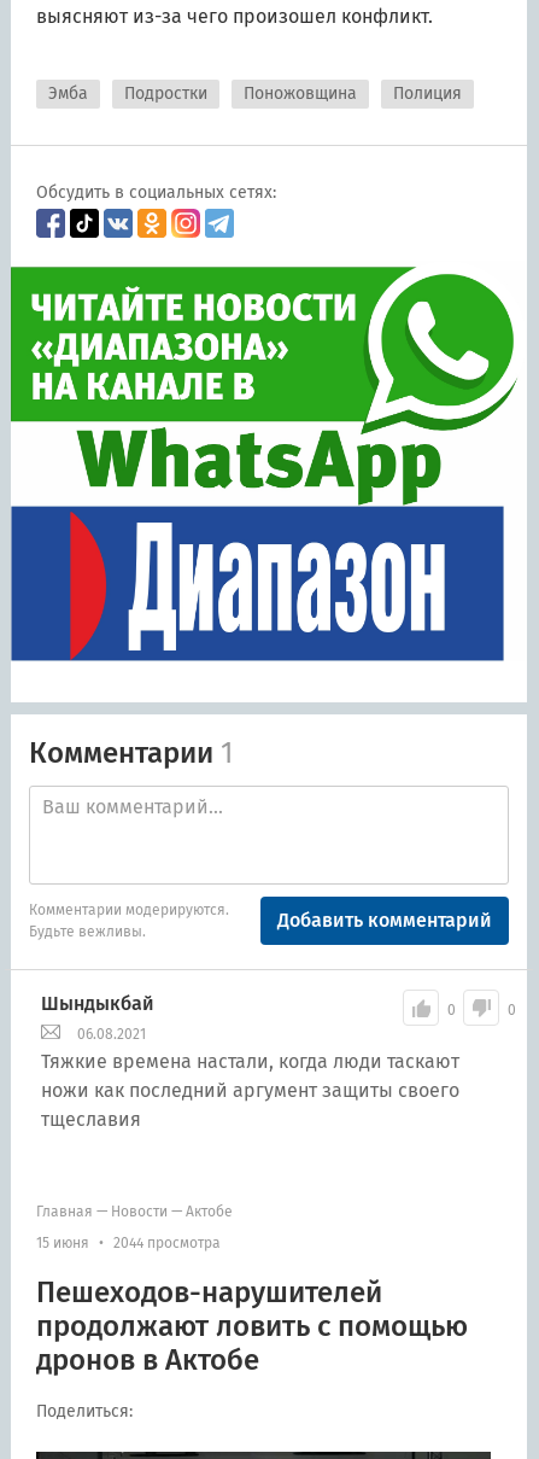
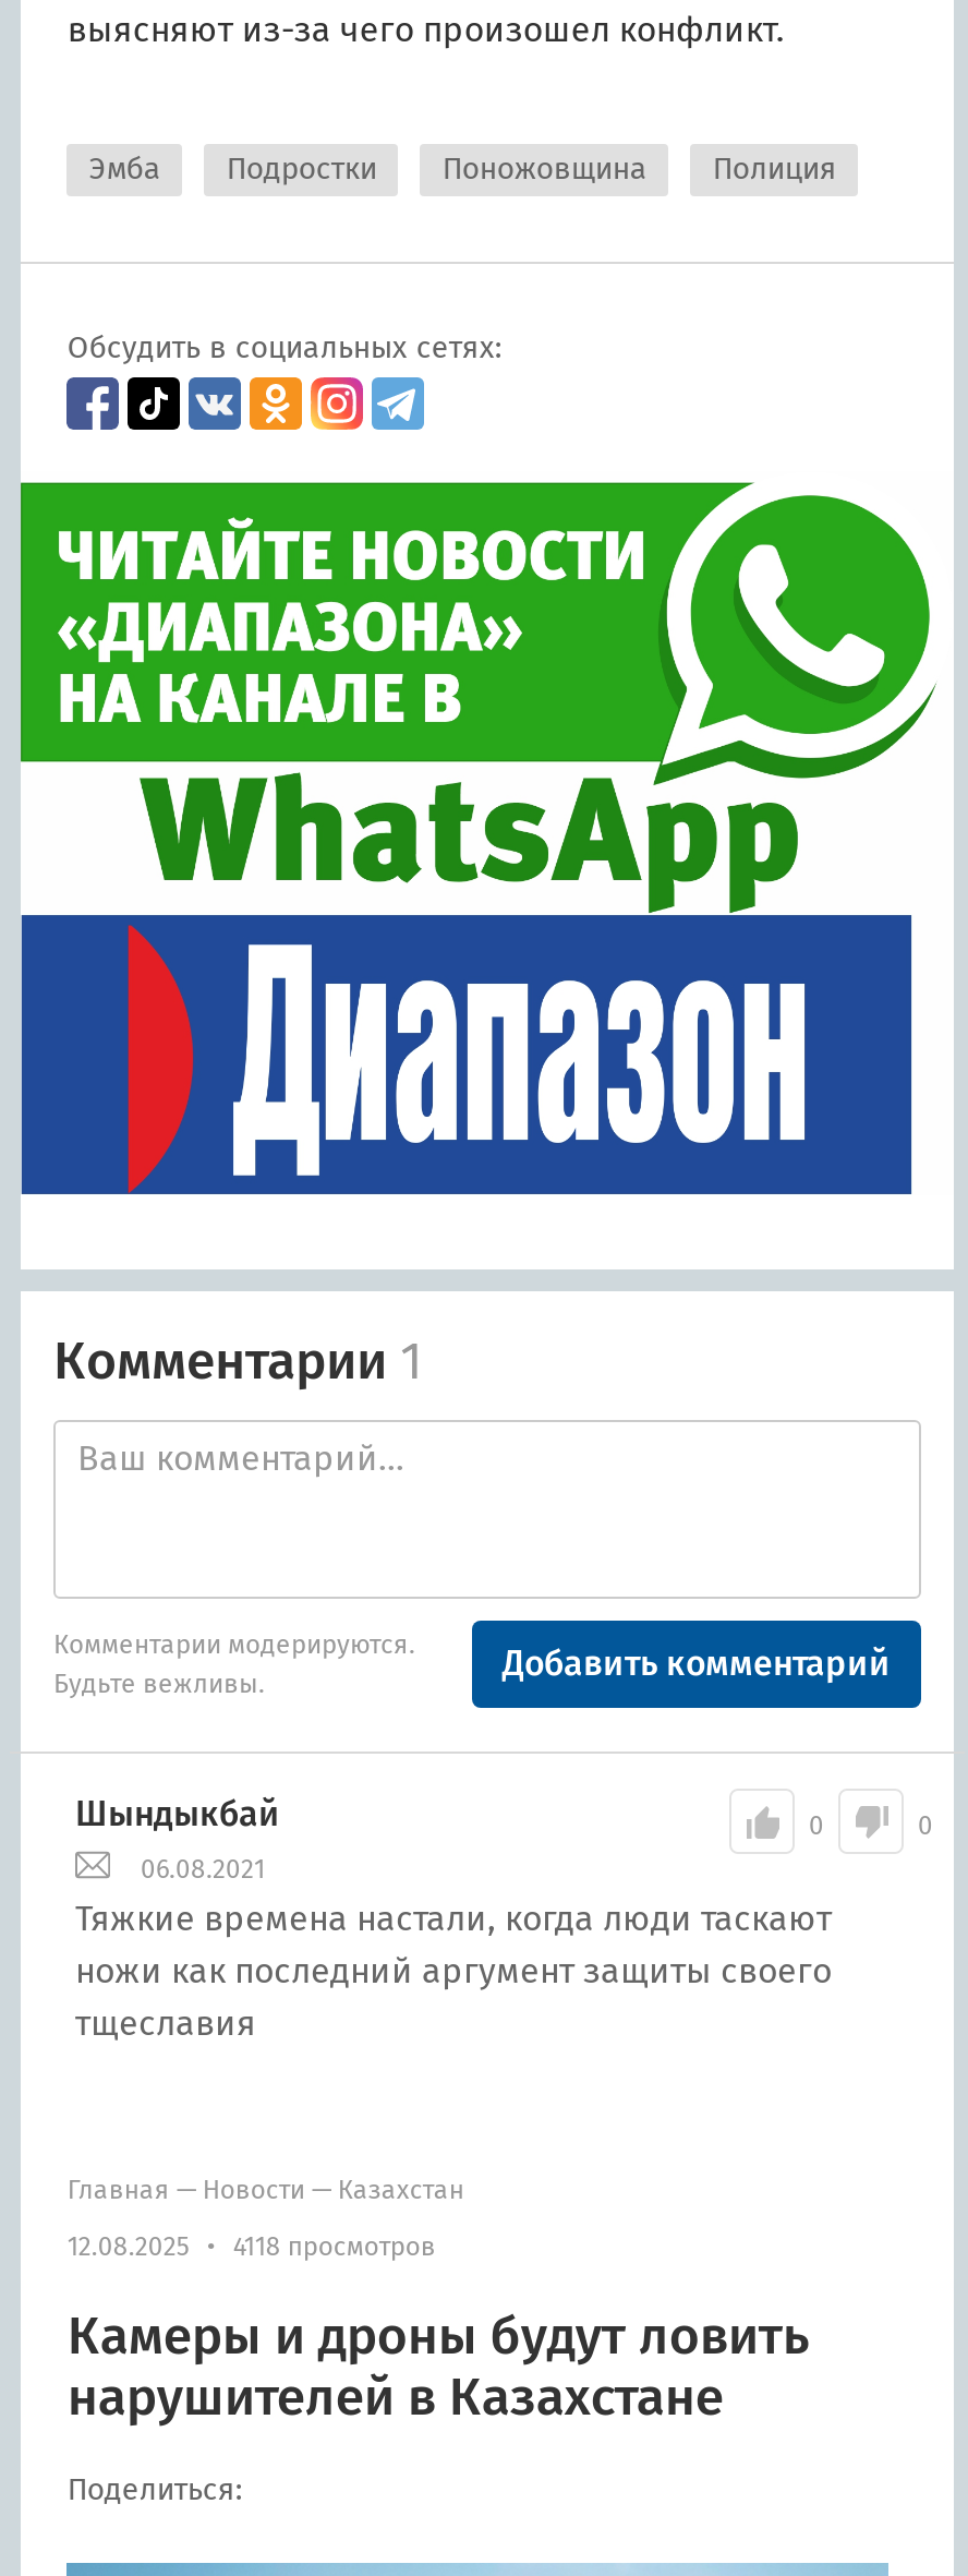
- Главная — Новости — Актобе
+ Главная — Новости — Казахстан

- 15 июня • 2044 просмотра
+ 12.08.2025 • 4118 просмотров

- Пешеходов-нарушителей
- продолжают ловить с помощью
- дронов в Актобе
+ Камеры и дроны будут ловить
+ нарушителей в Казахстане
